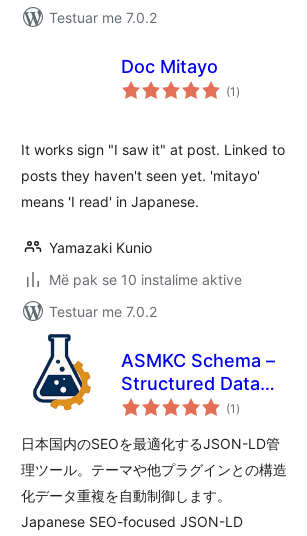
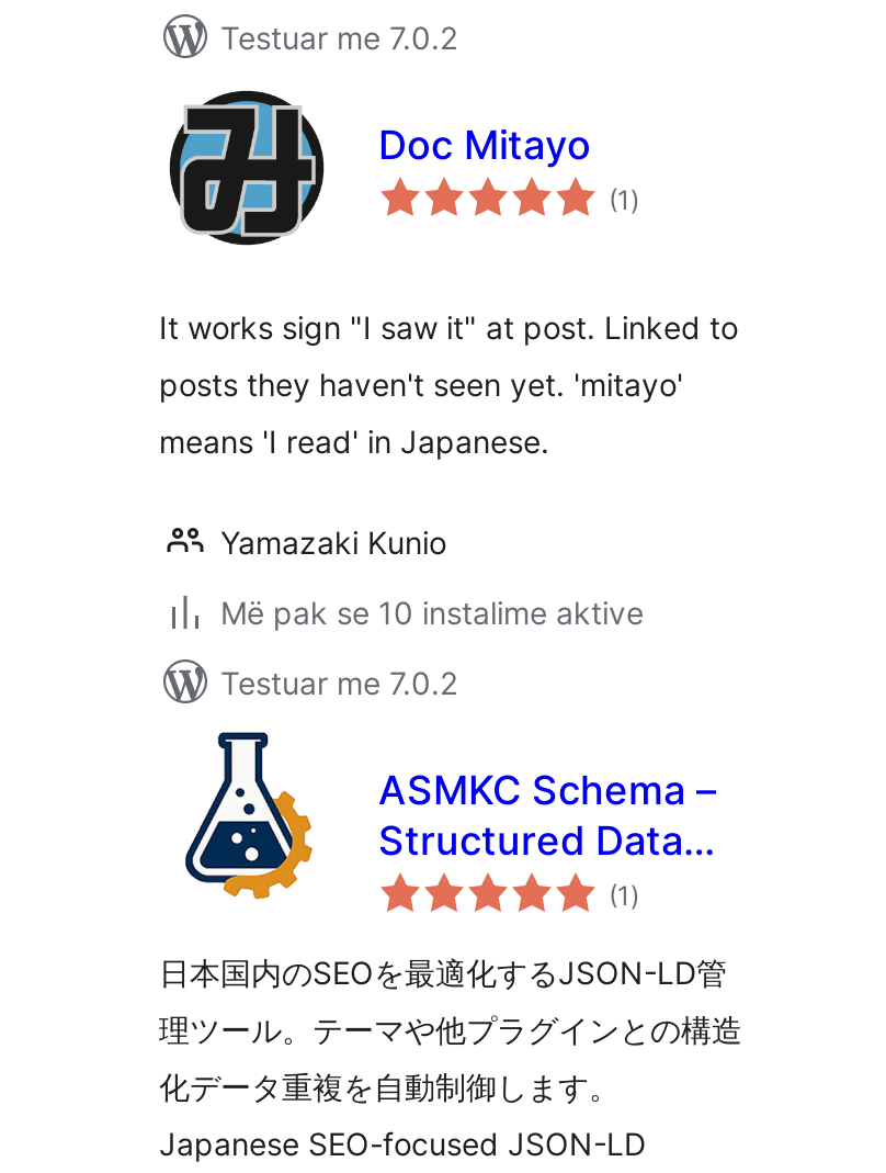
+ [image]
